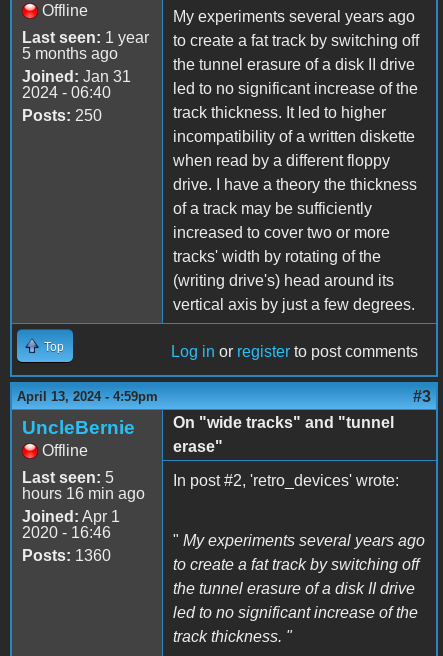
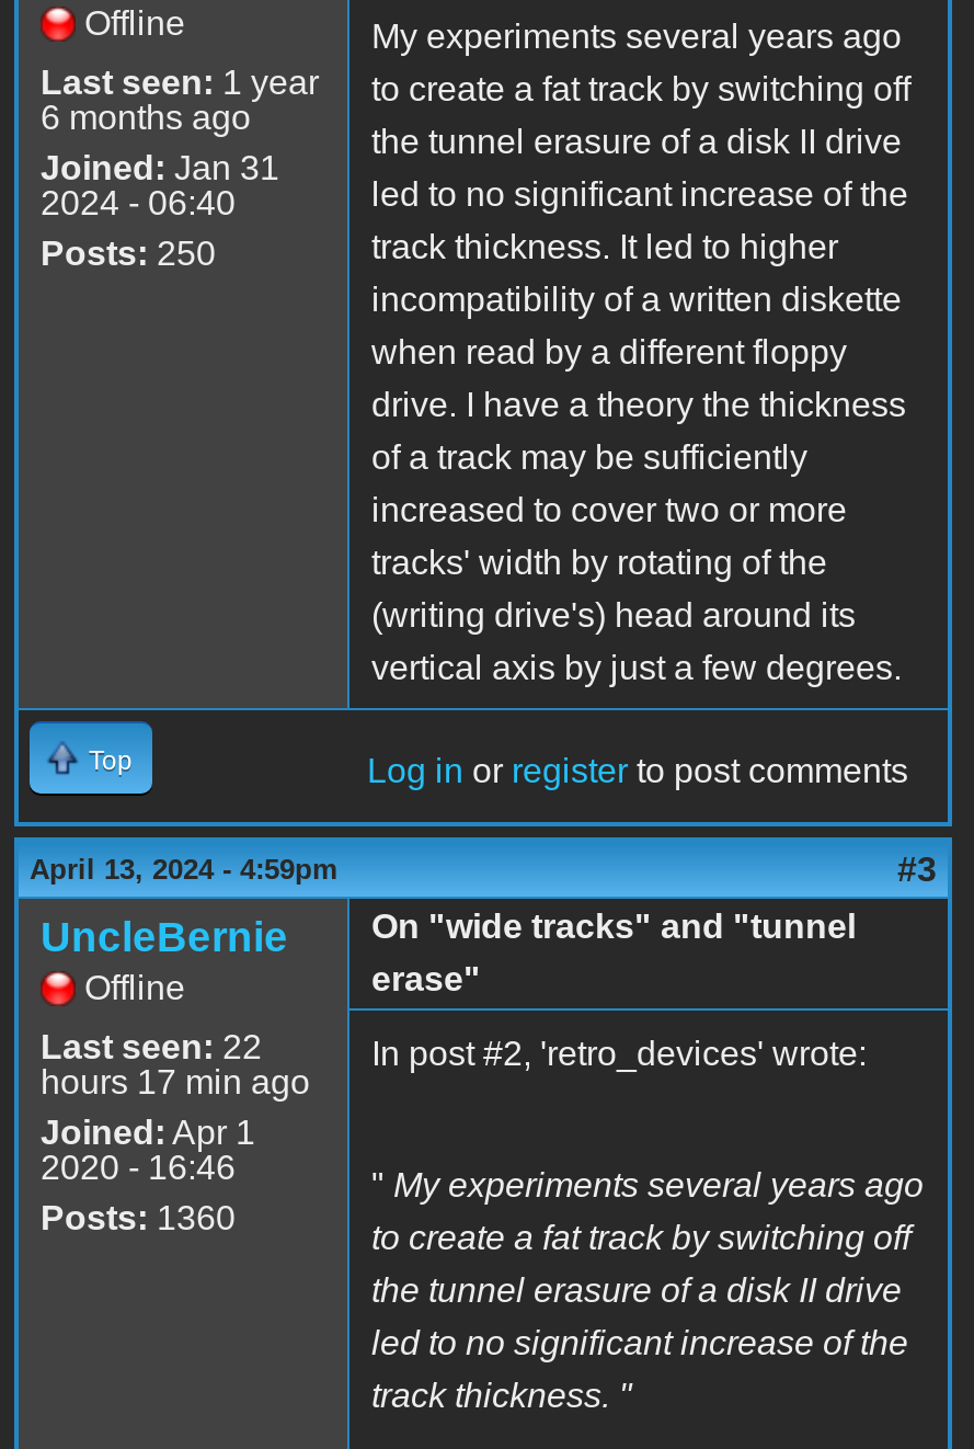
- 5 months ago
+ 6 months ago

- Last seen: 5
+ Last seen: 22

- hours 16 min ago
+ hours 17 min ago
